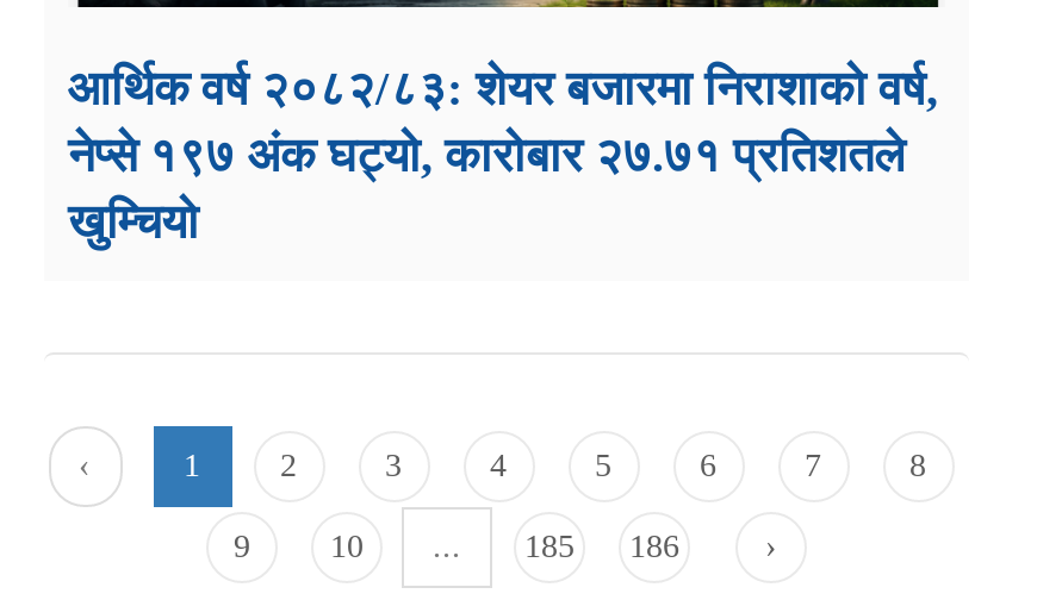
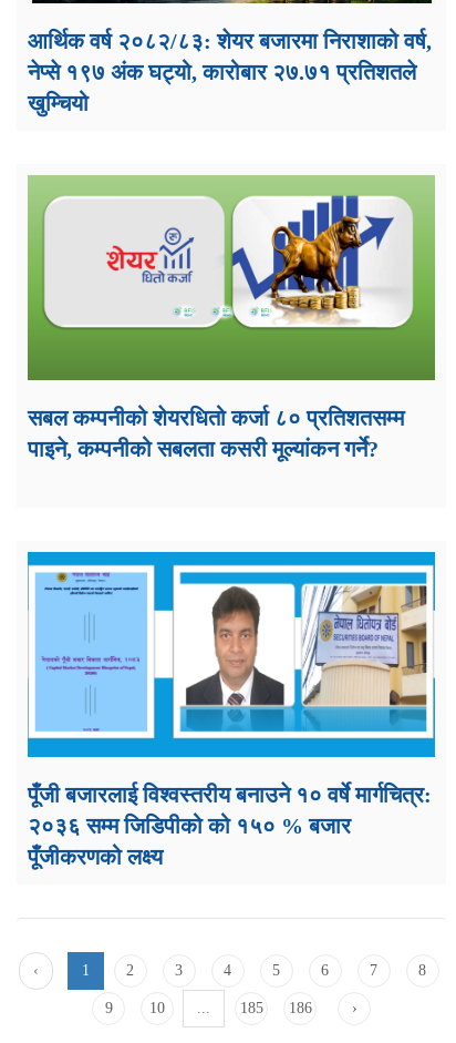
+ [image]
+ सबल कम्पनीको शेयरधितो कर्जा ८० प्रतिशतसम्म
+ पाइने, कम्पनीको सबलता कसरी मूल्यांकन गर्ने?

+ [image]
+ पूँजी बजारलाई विश्वस्तरीय बनाउने १० वर्षे मार्गचित्र:
+ २०३६ सम्म जिडिपीको को १५० % बजार
+ पूँजीकरणको लक्ष्य
